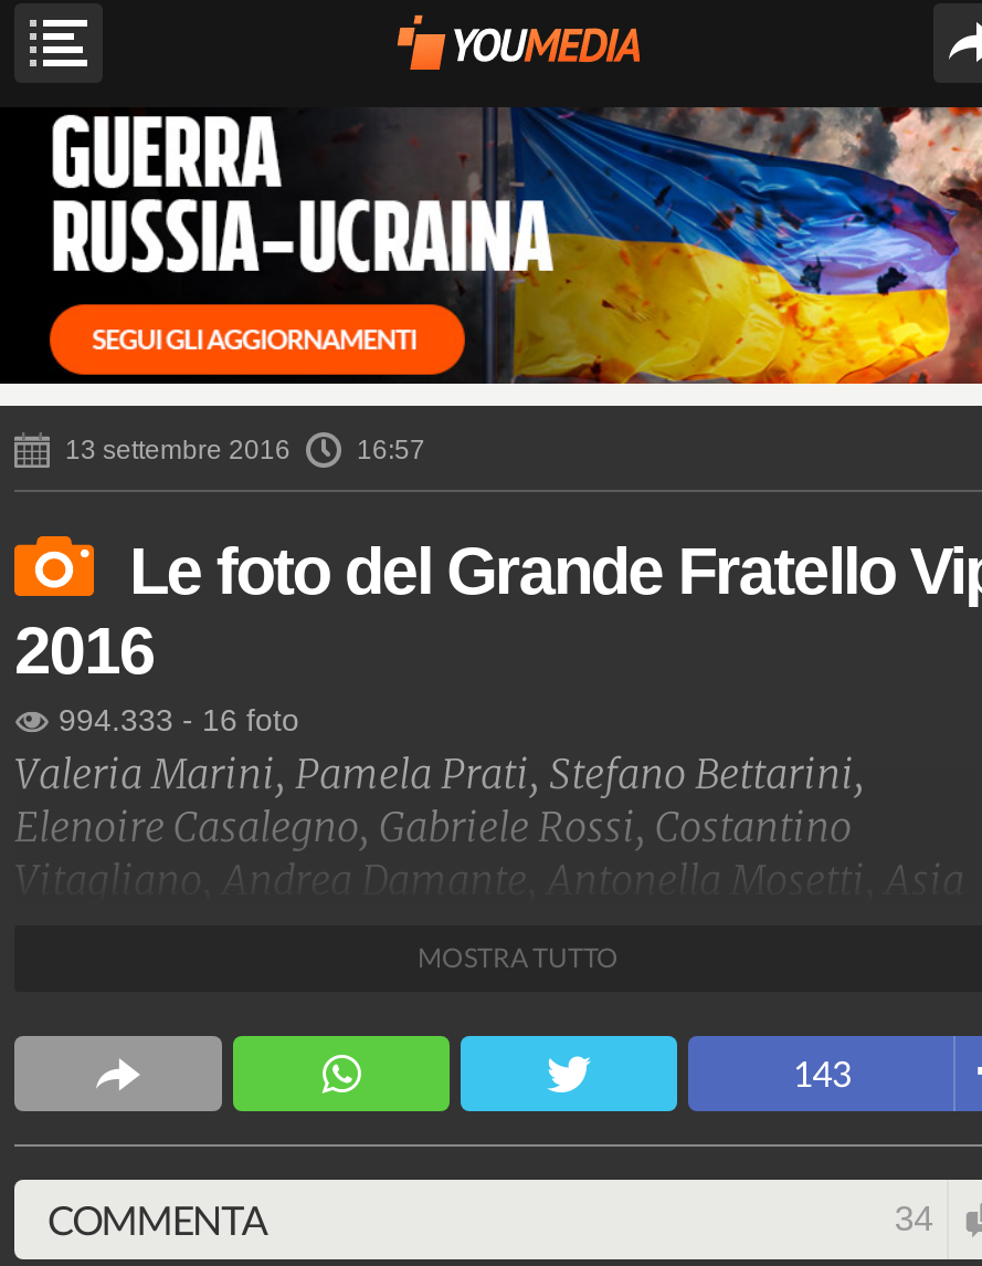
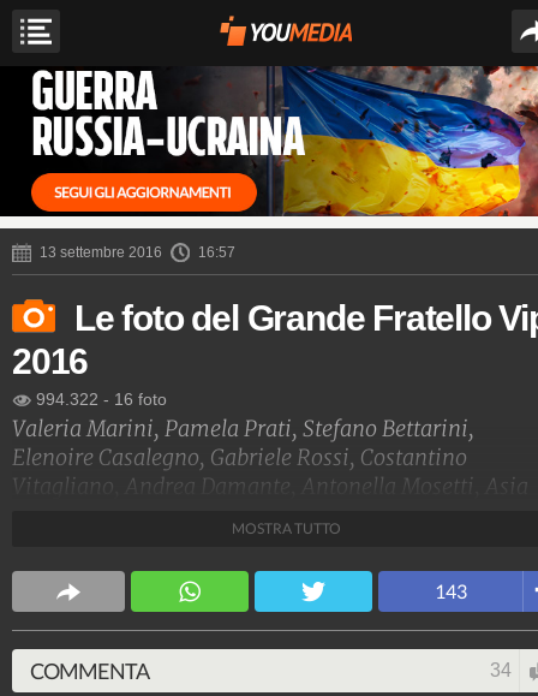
- 994.333 - 16 foto
+ 994.322 - 16 foto
